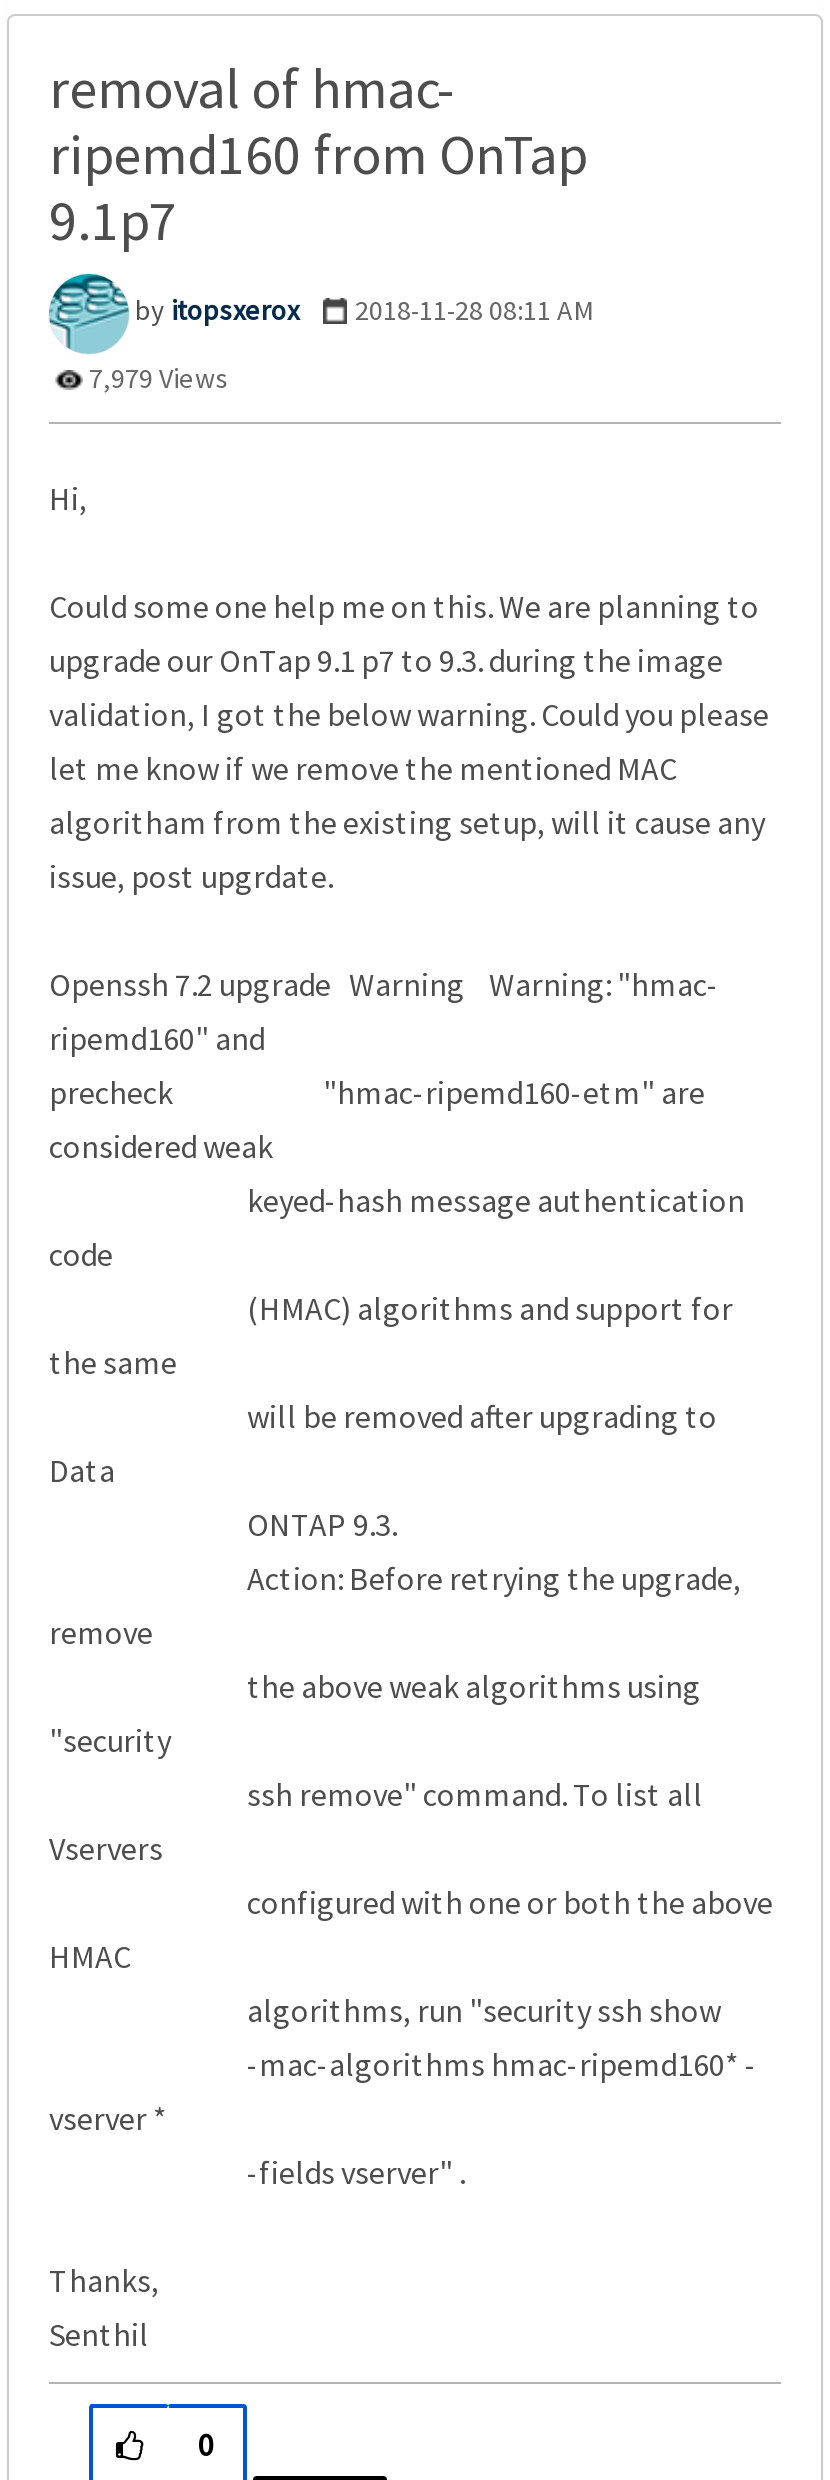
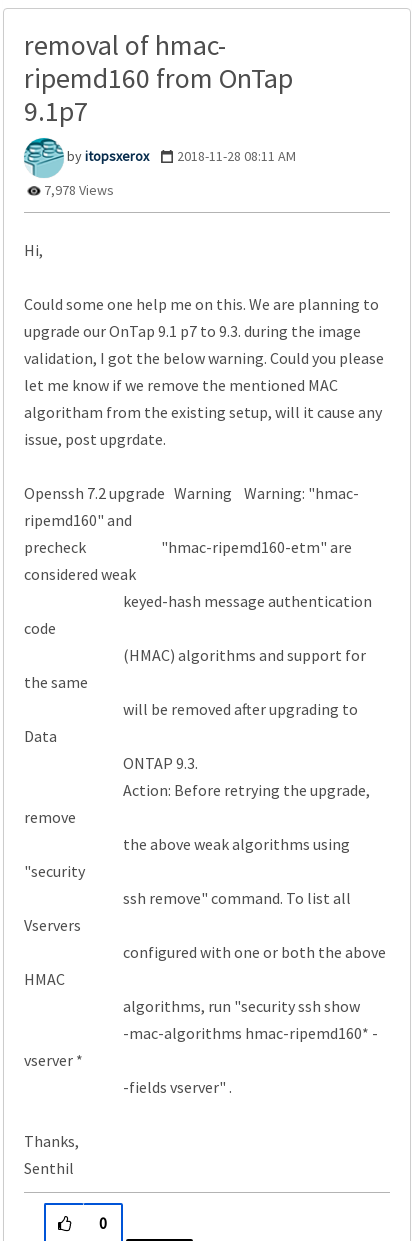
- 7,979 Views
+ 7,978 Views
